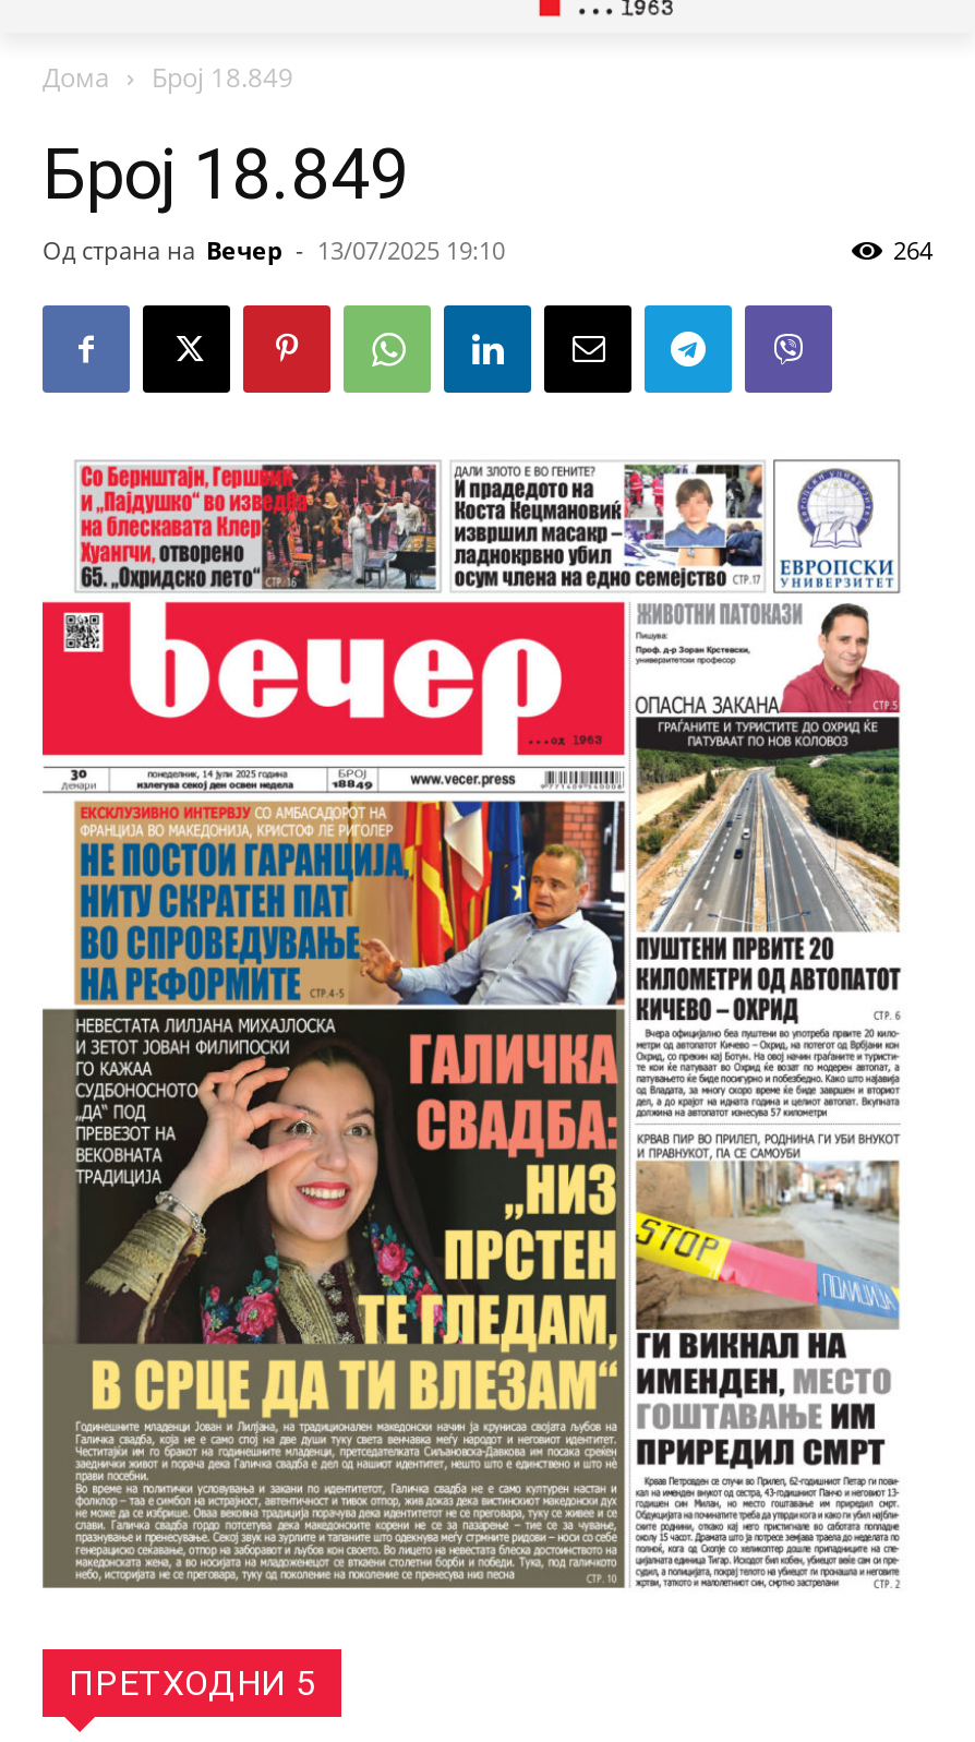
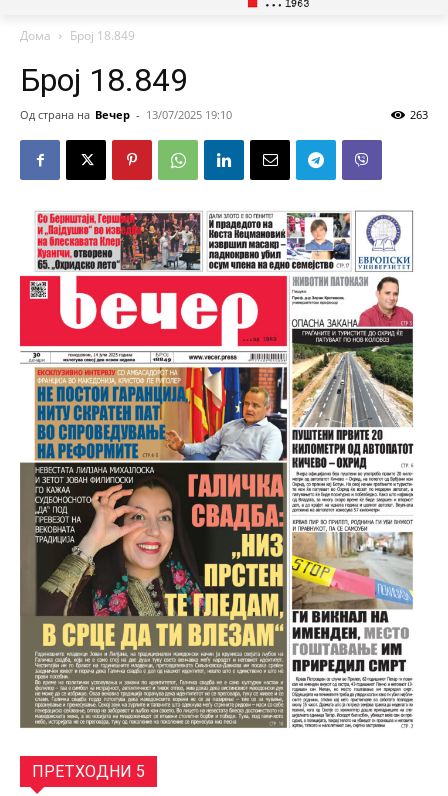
- 264
+ 263
